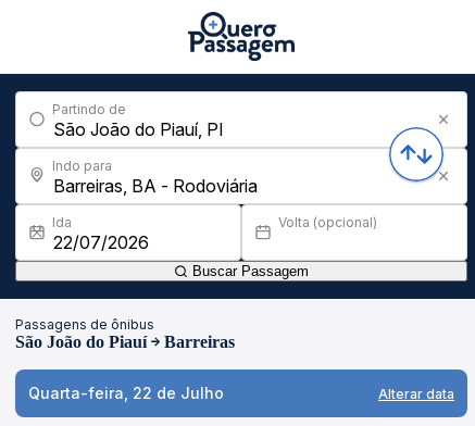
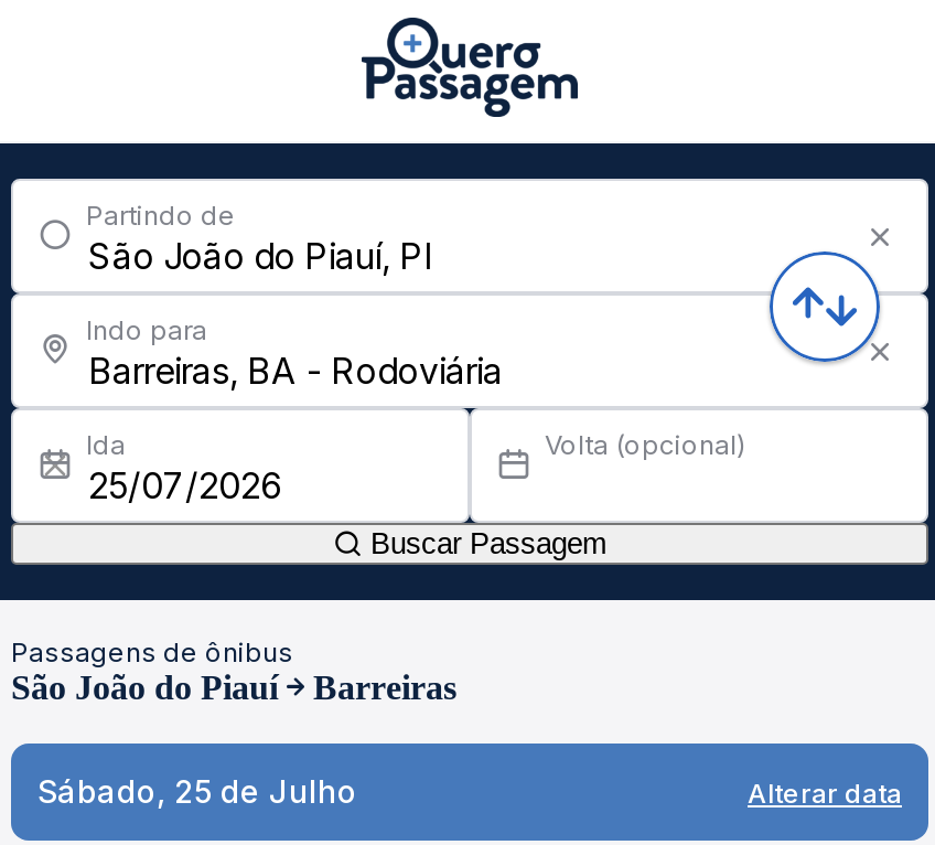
- Quarta-feira, 22 de Julho
+ Sábado, 25 de Julho
